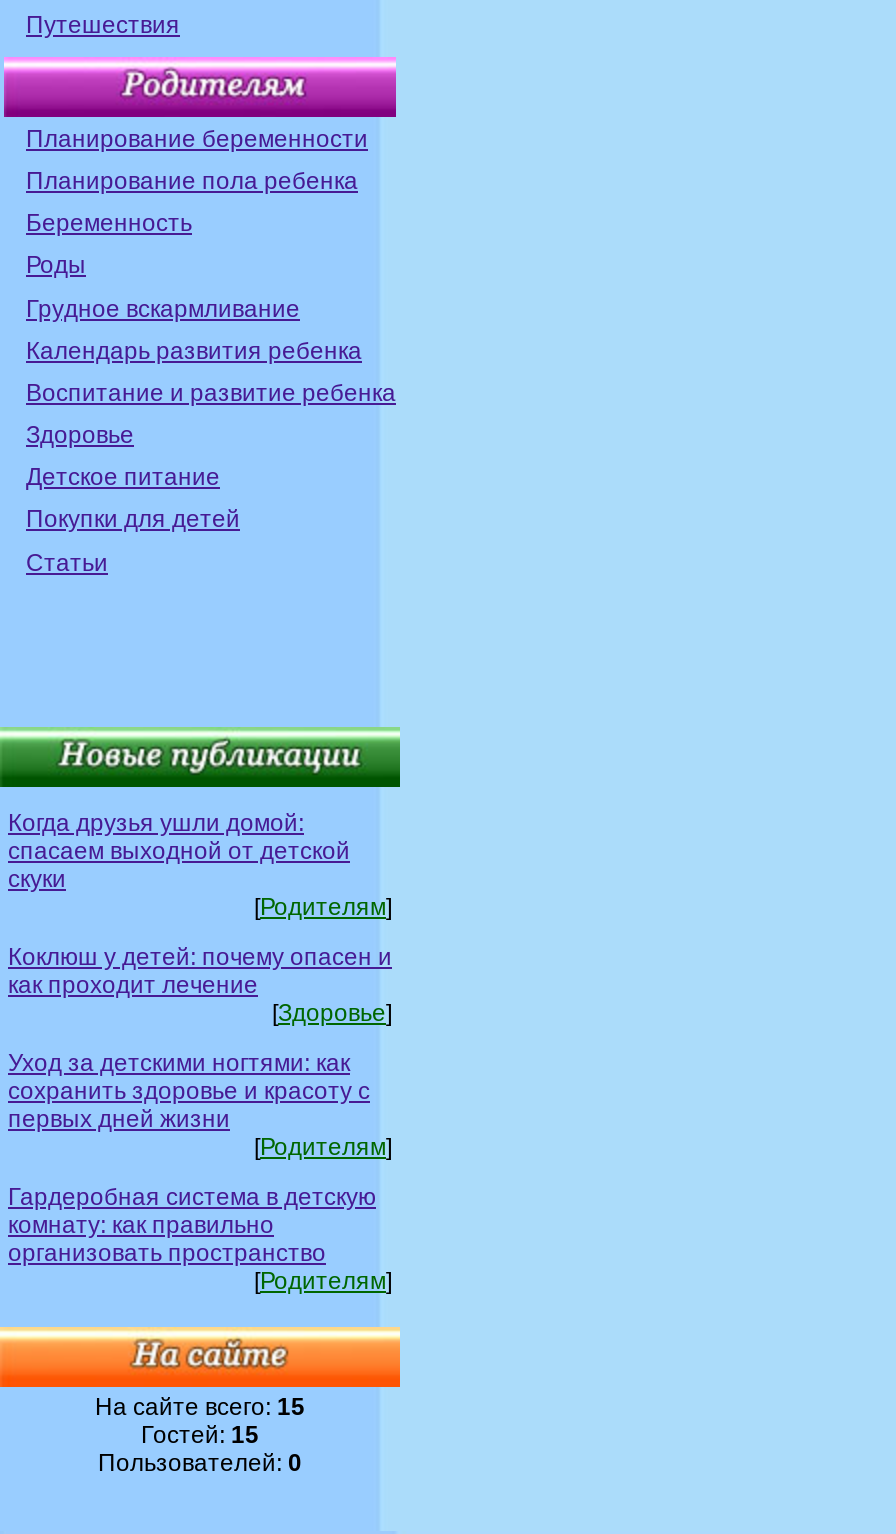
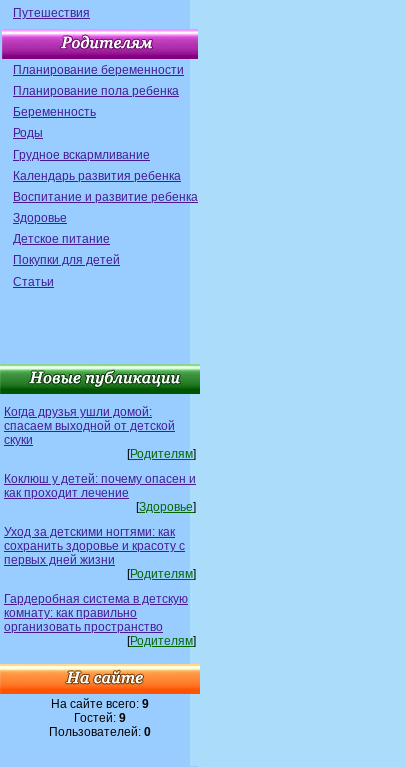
- На сайте всего: 15
+ На сайте всего: 9

- Гостей: 15
+ Гостей: 9
